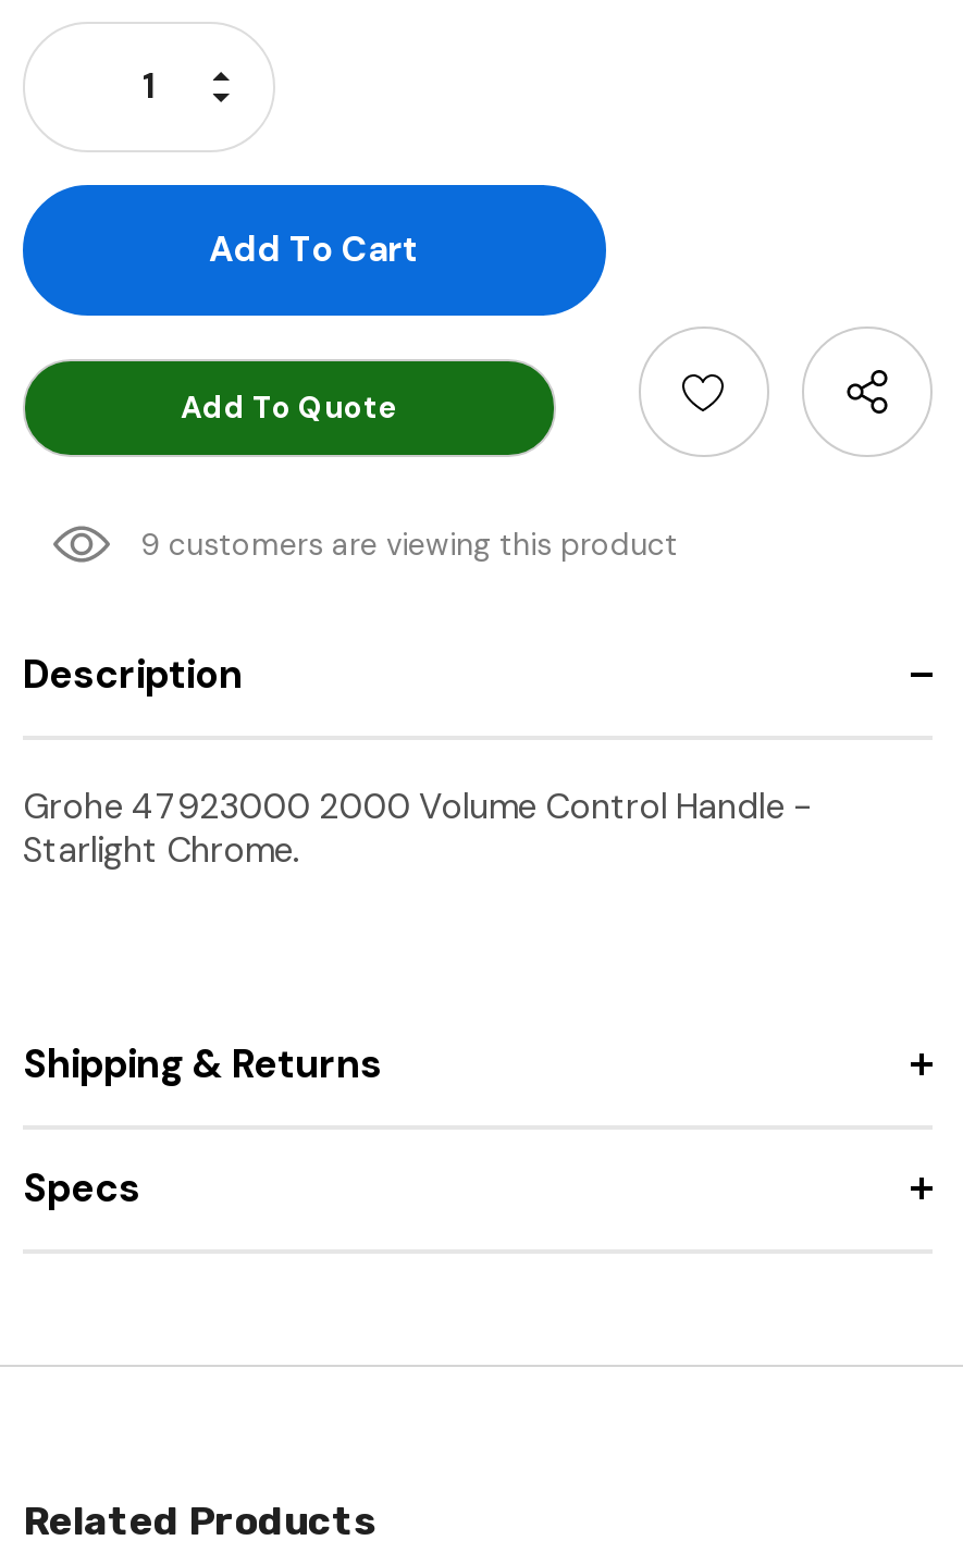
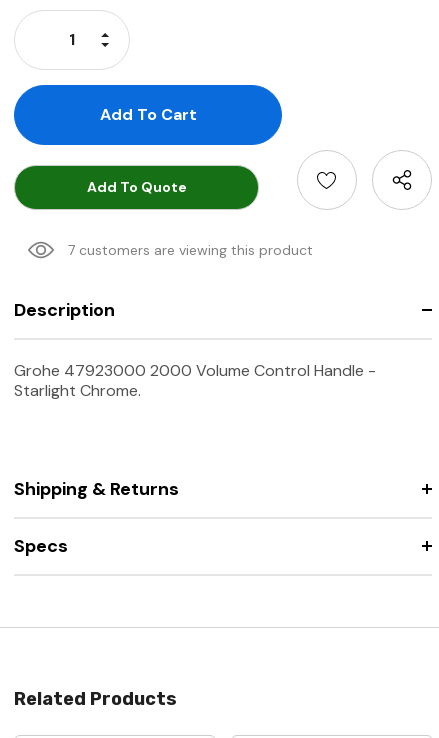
- 9 customers are viewing this product
+ 7 customers are viewing this product
